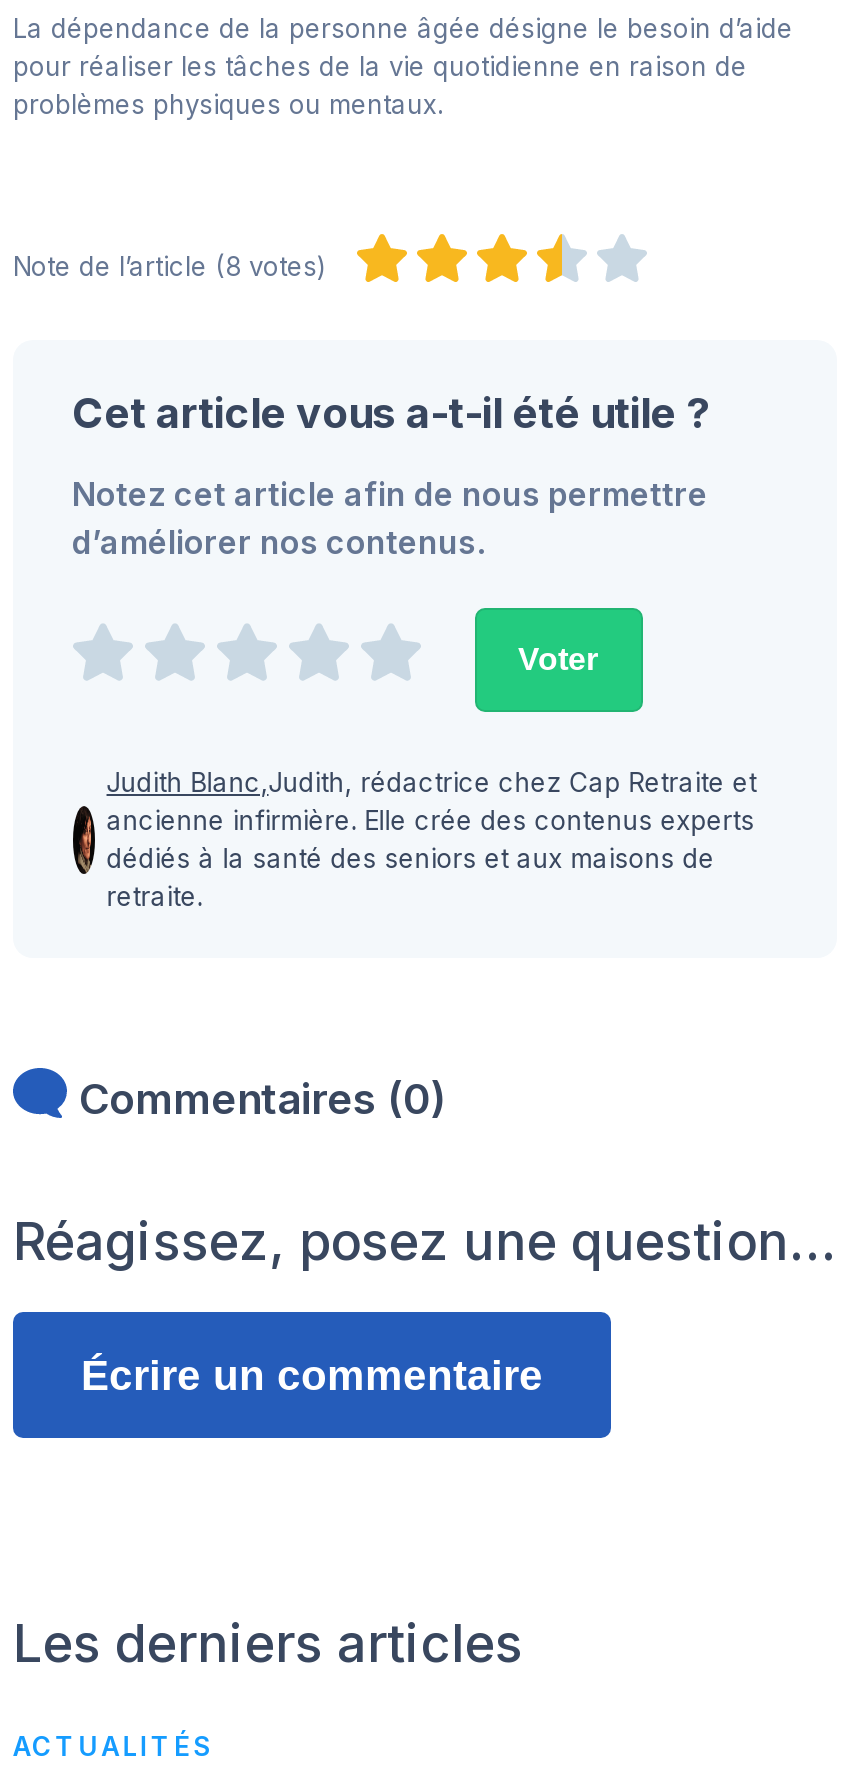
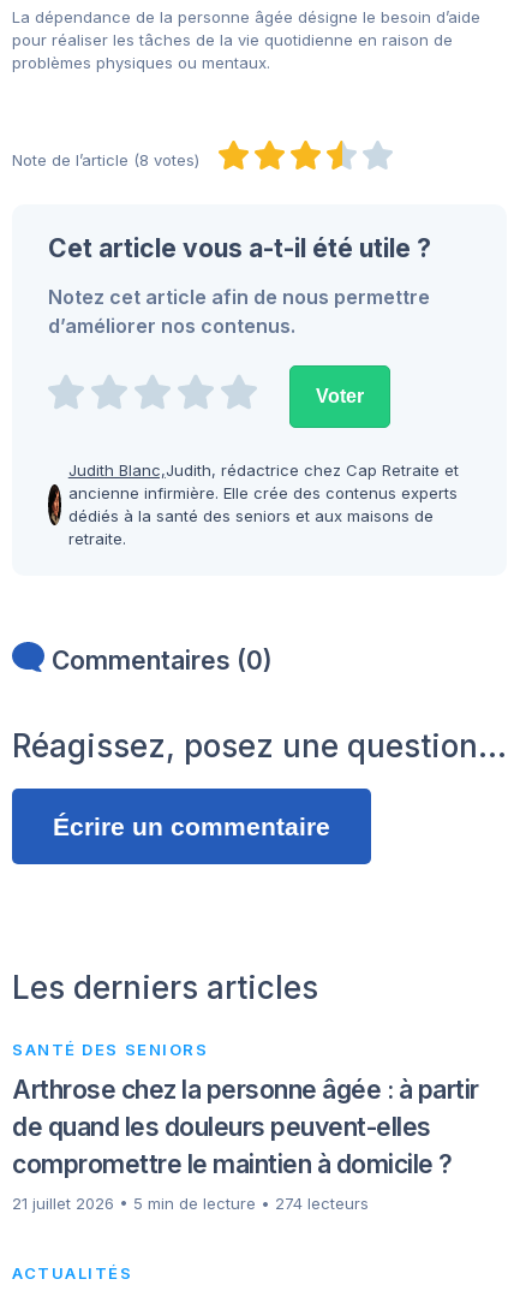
+ SANTÉ DES SENIORS
+ Arthrose chez la personne âgée : à partir
+ de quand les douleurs peuvent-elles
+ compromettre le maintien à domicile ?
+ 21 juillet 2026 • 5 min de lecture • 274 lecteurs
